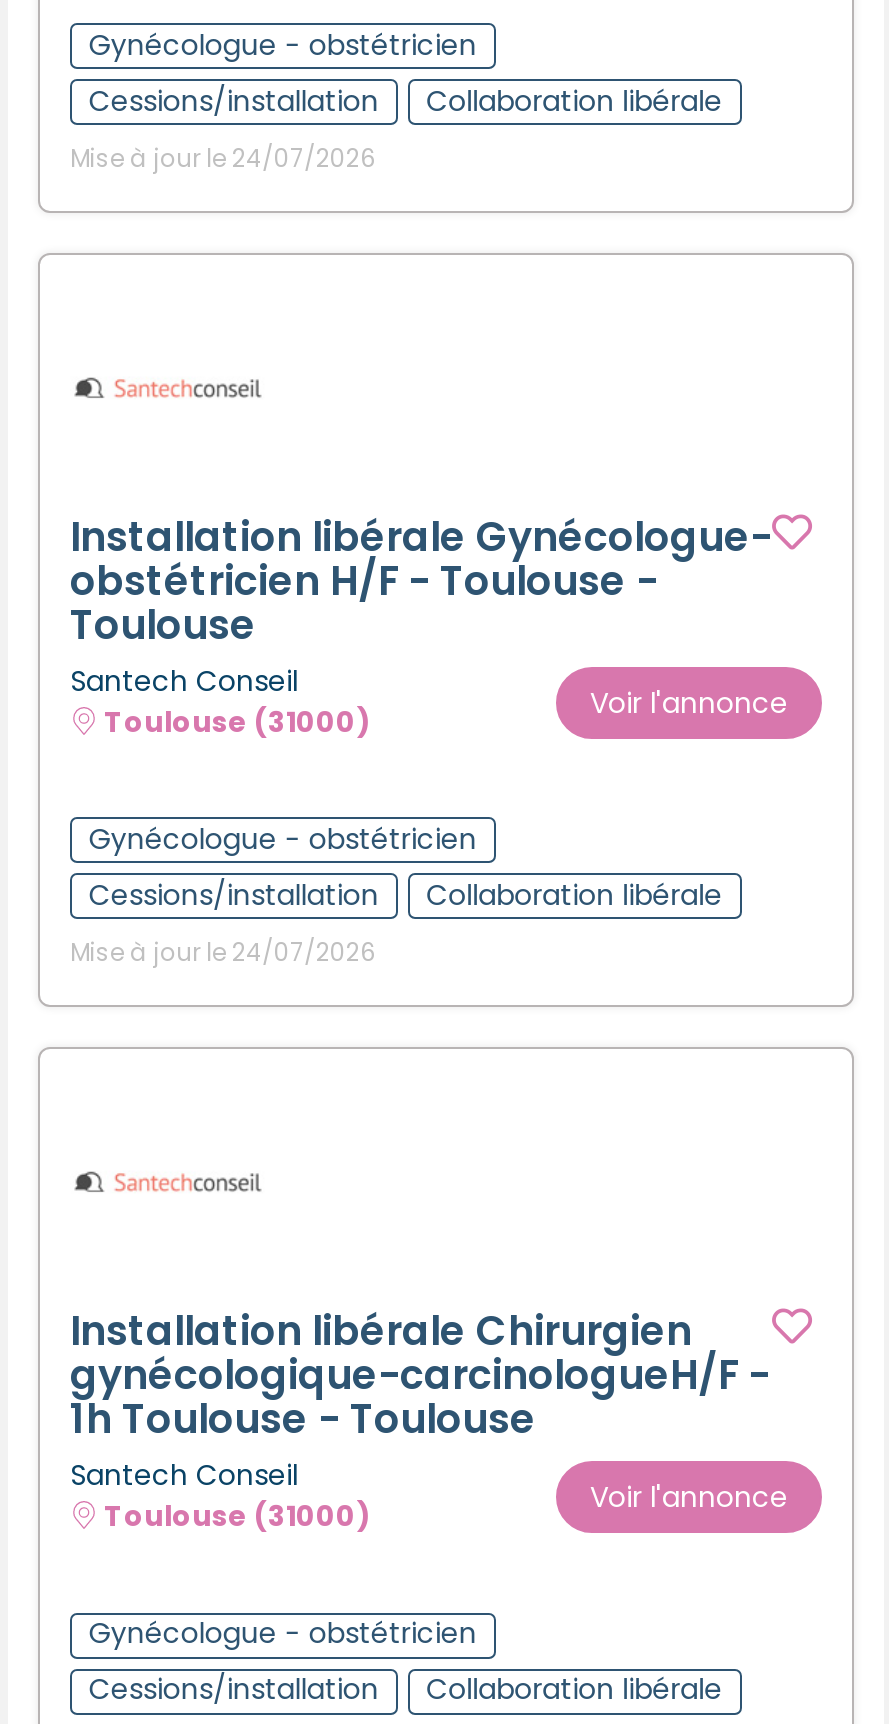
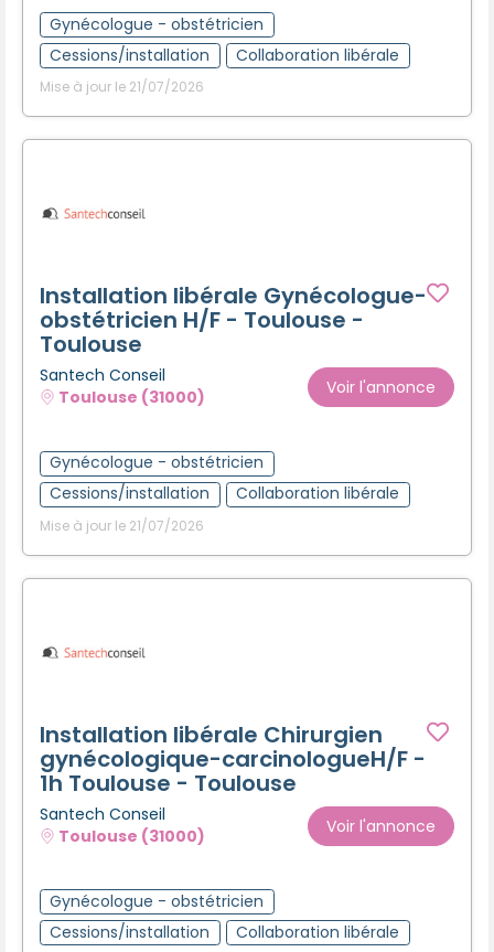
- Mise à jour le 24/07/2026
+ Mise à jour le 21/07/2026

- Mise à jour le 24/07/2026
+ Mise à jour le 21/07/2026
